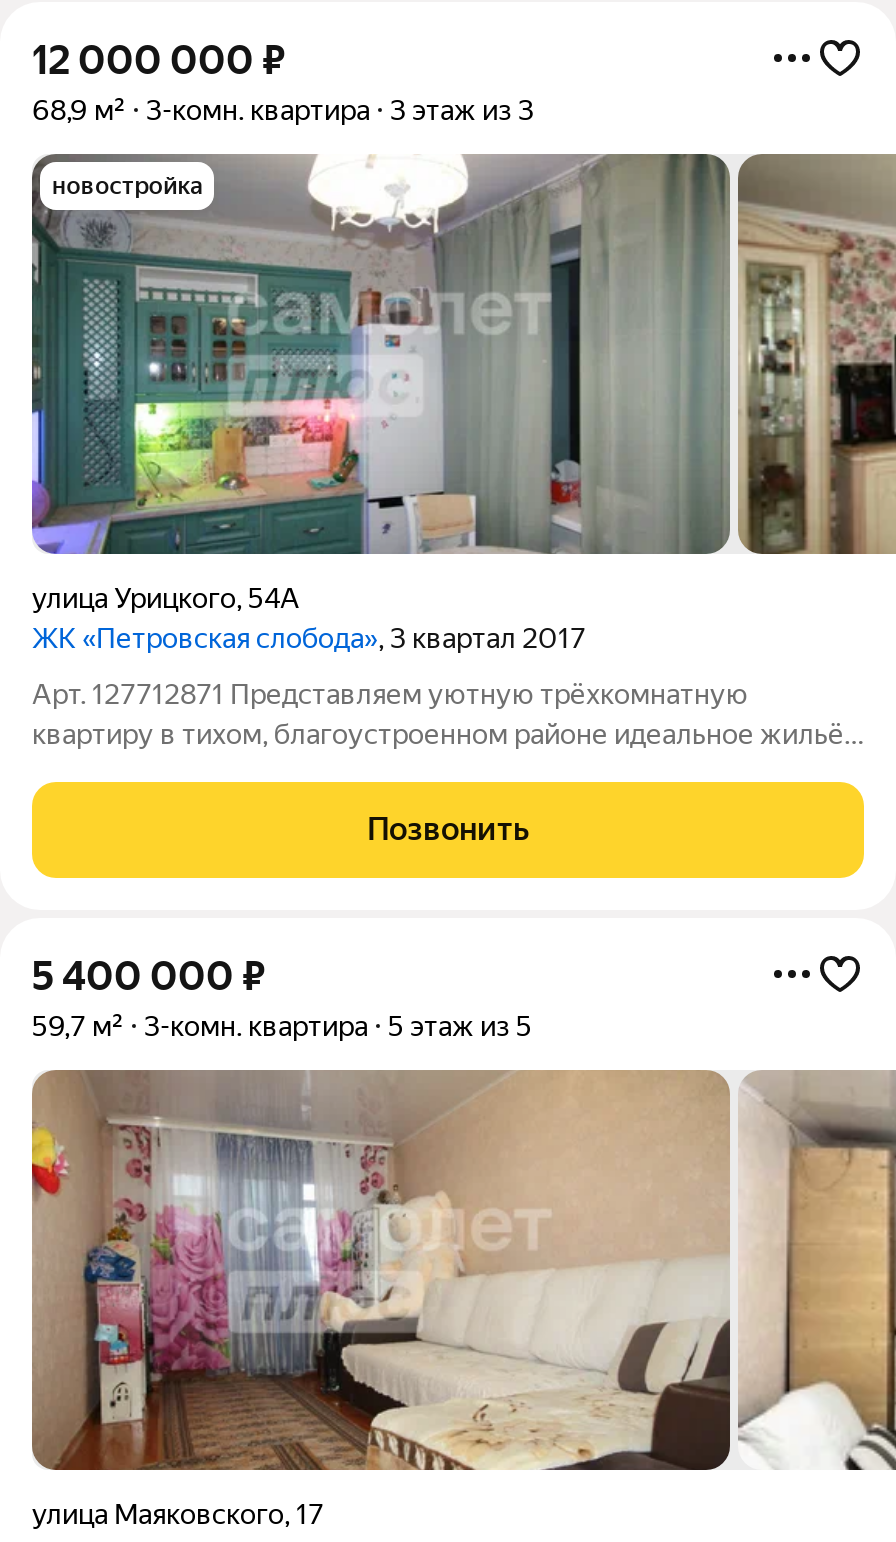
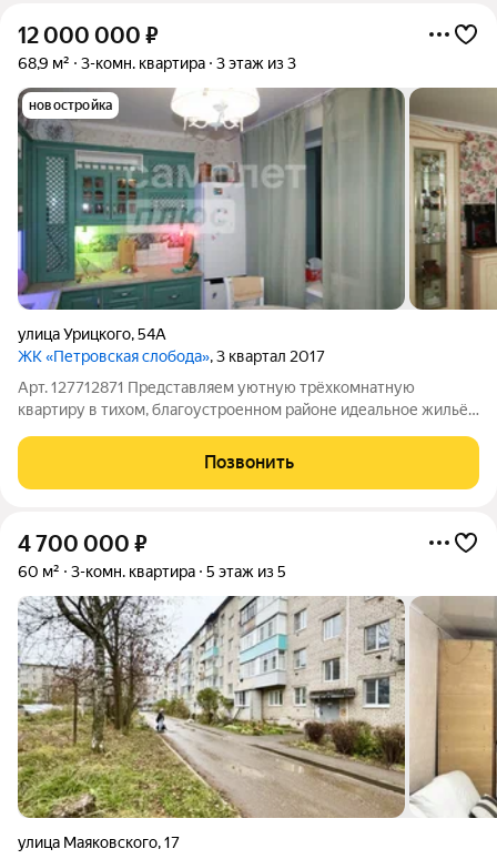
- 5 400 000 ₽
+ 4 700 000 ₽

- 59,7 м²
+ 60 м²

- [image]
+ [image]
